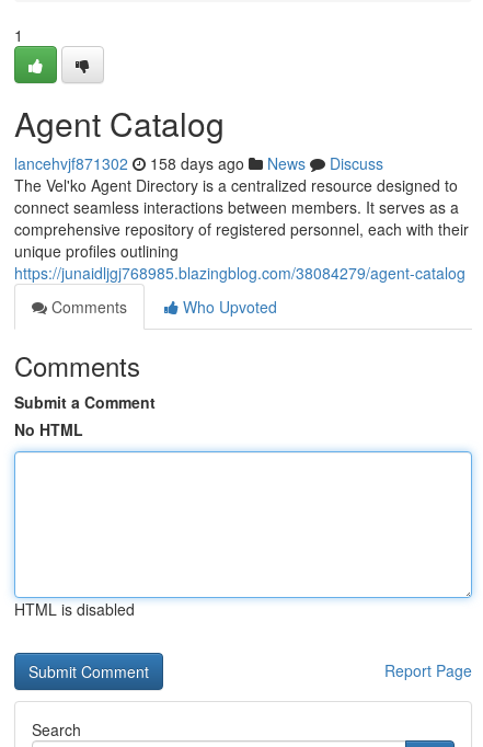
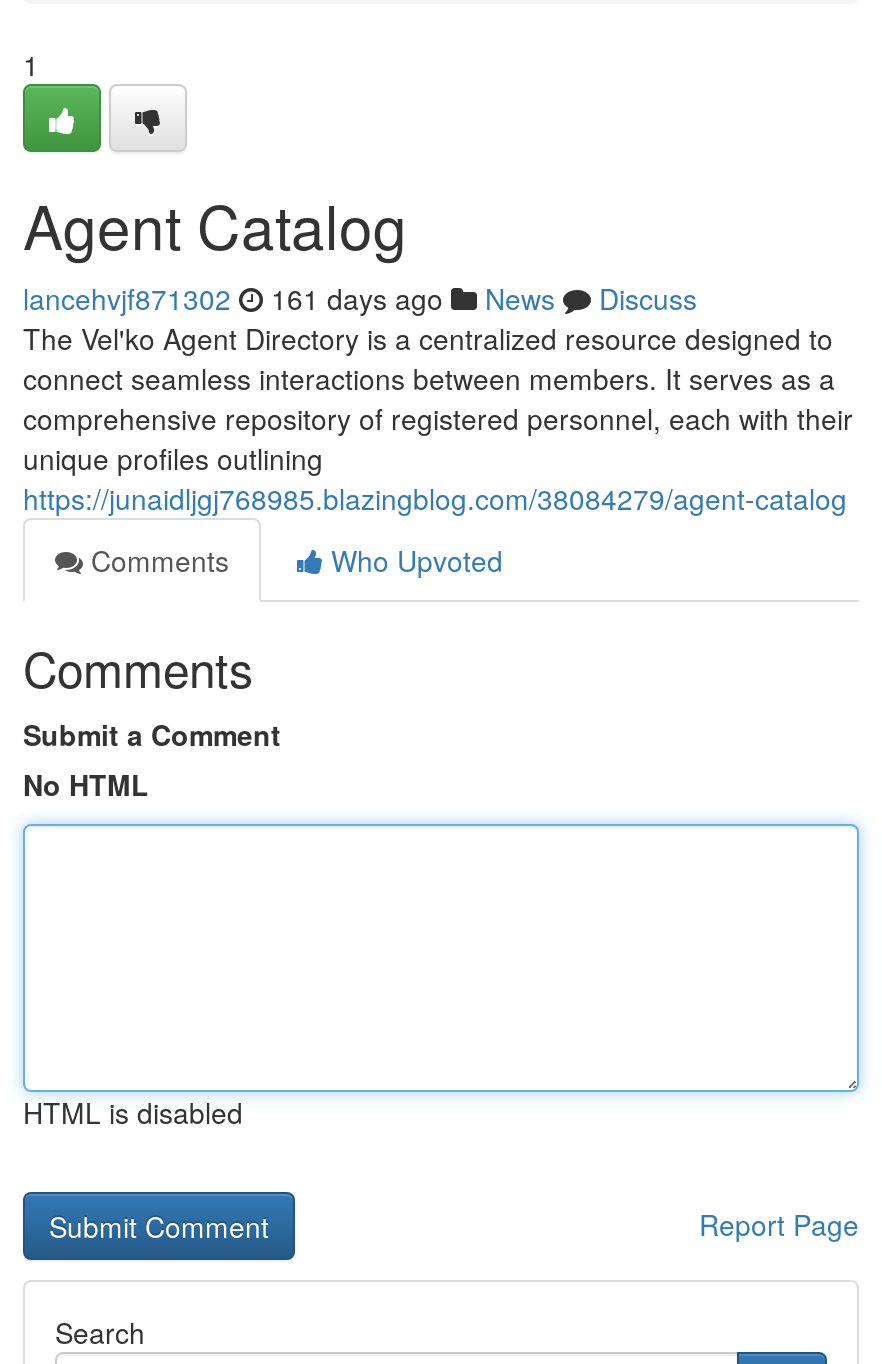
- lancehvjf871302 158 days ago News Discuss
+ lancehvjf871302 161 days ago News Discuss
